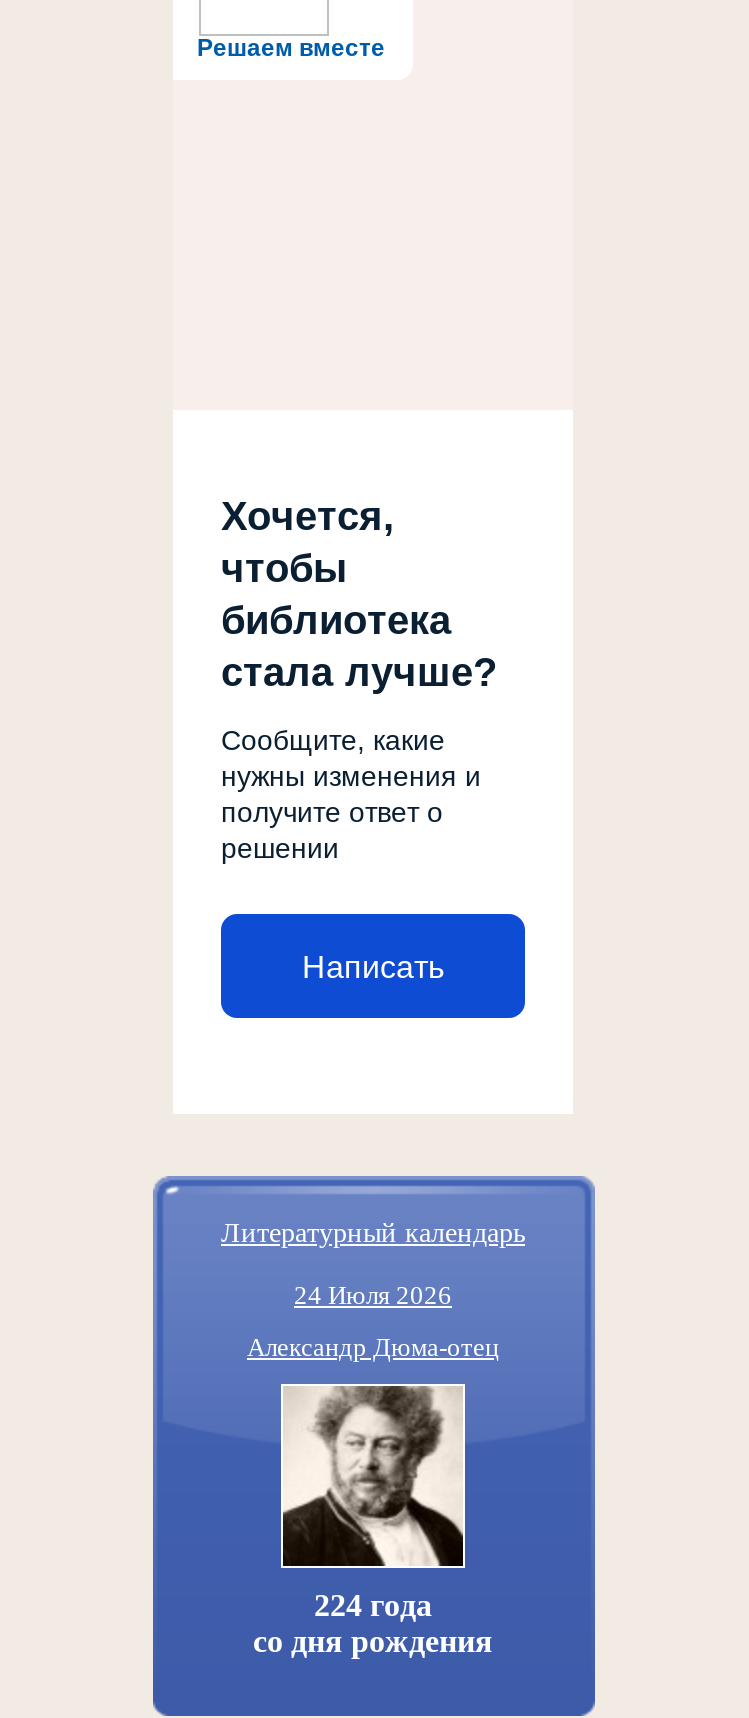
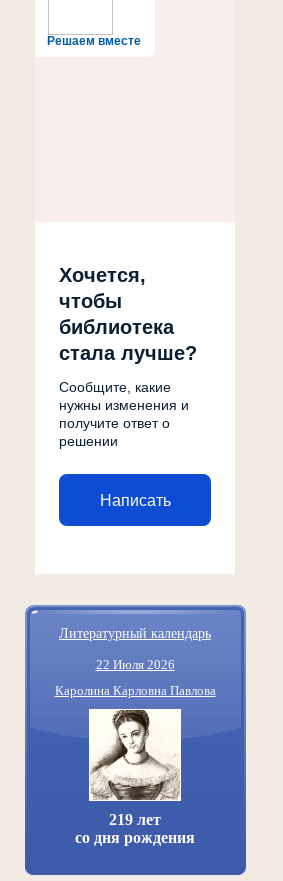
- 24 Июля 2026
+ 22 Июля 2026

- Александр Дюма-отец
+ Каролина Карловна Павлова

- [image]
- 224 года
+ [image]
+ 219 лет
